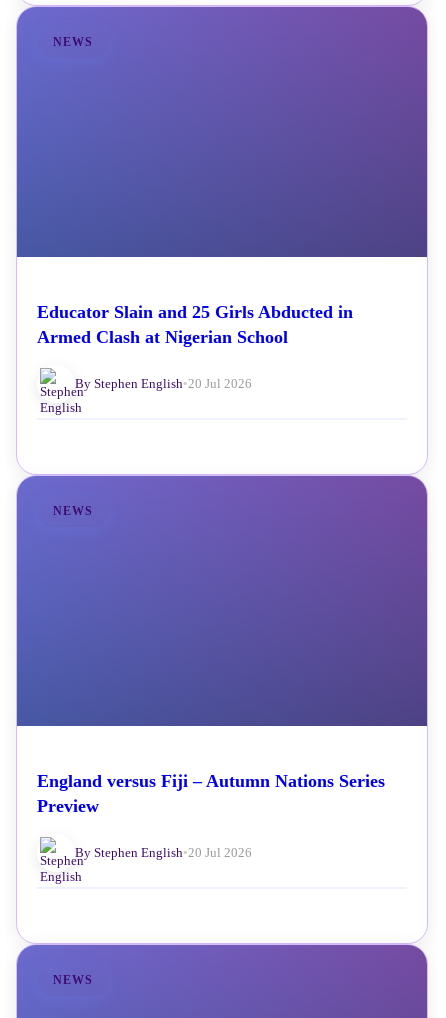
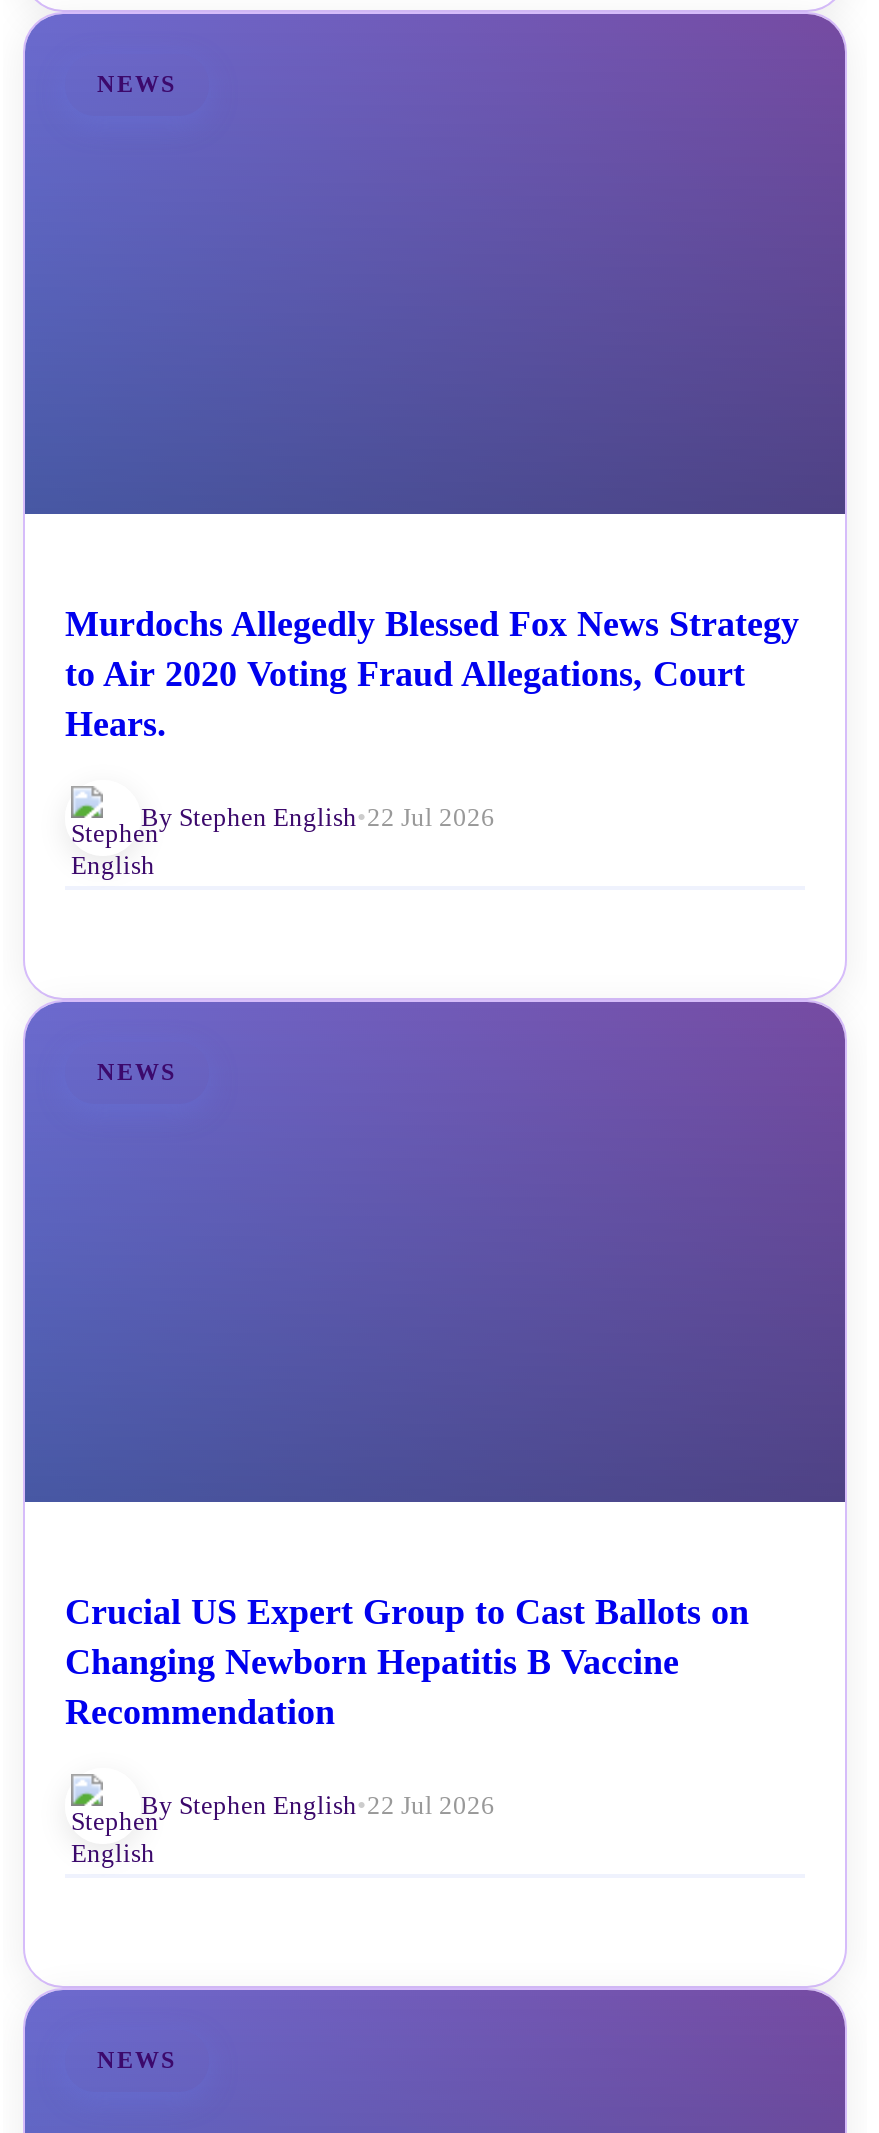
- Educator Slain and 25 Girls Abducted in
- Armed Clash at Nigerian School
+ Murdochs Allegedly Blessed Fox News Strategy
+ to Air 2020 Voting Fraud Allegations, Court
+ Hears.

- By Stephen English • 20 Jul 2026
+ By Stephen English • 22 Jul 2026

- England versus Fiji – Autumn Nations Series
- Preview
+ Crucial US Expert Group to Cast Ballots on
+ Changing Newborn Hepatitis B Vaccine
+ Recommendation

- By Stephen English • 20 Jul 2026
+ By Stephen English • 22 Jul 2026
